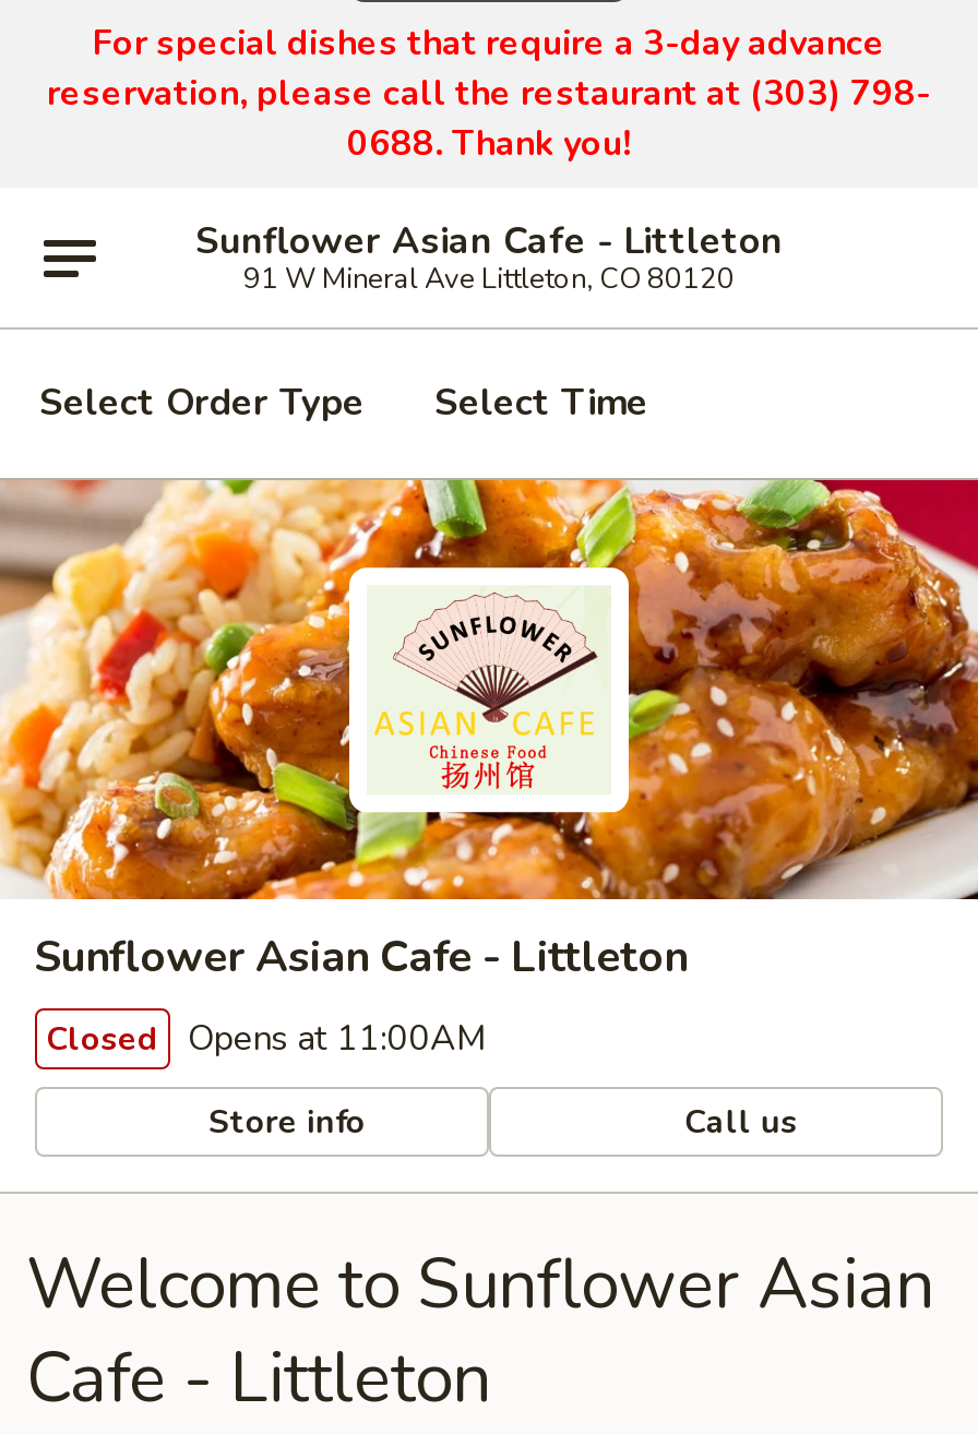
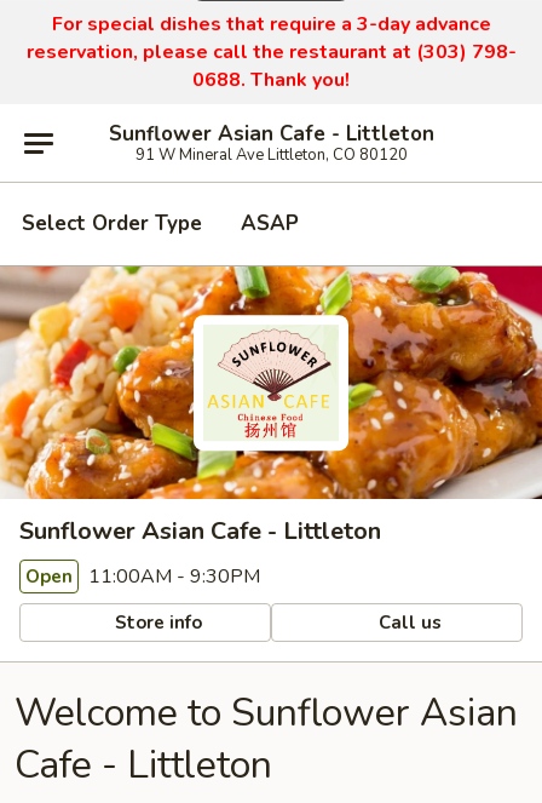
- Select Time
+ ASAP

- Closed Opens at 11:00AM
+ Open 11:00AM - 9:30PM
